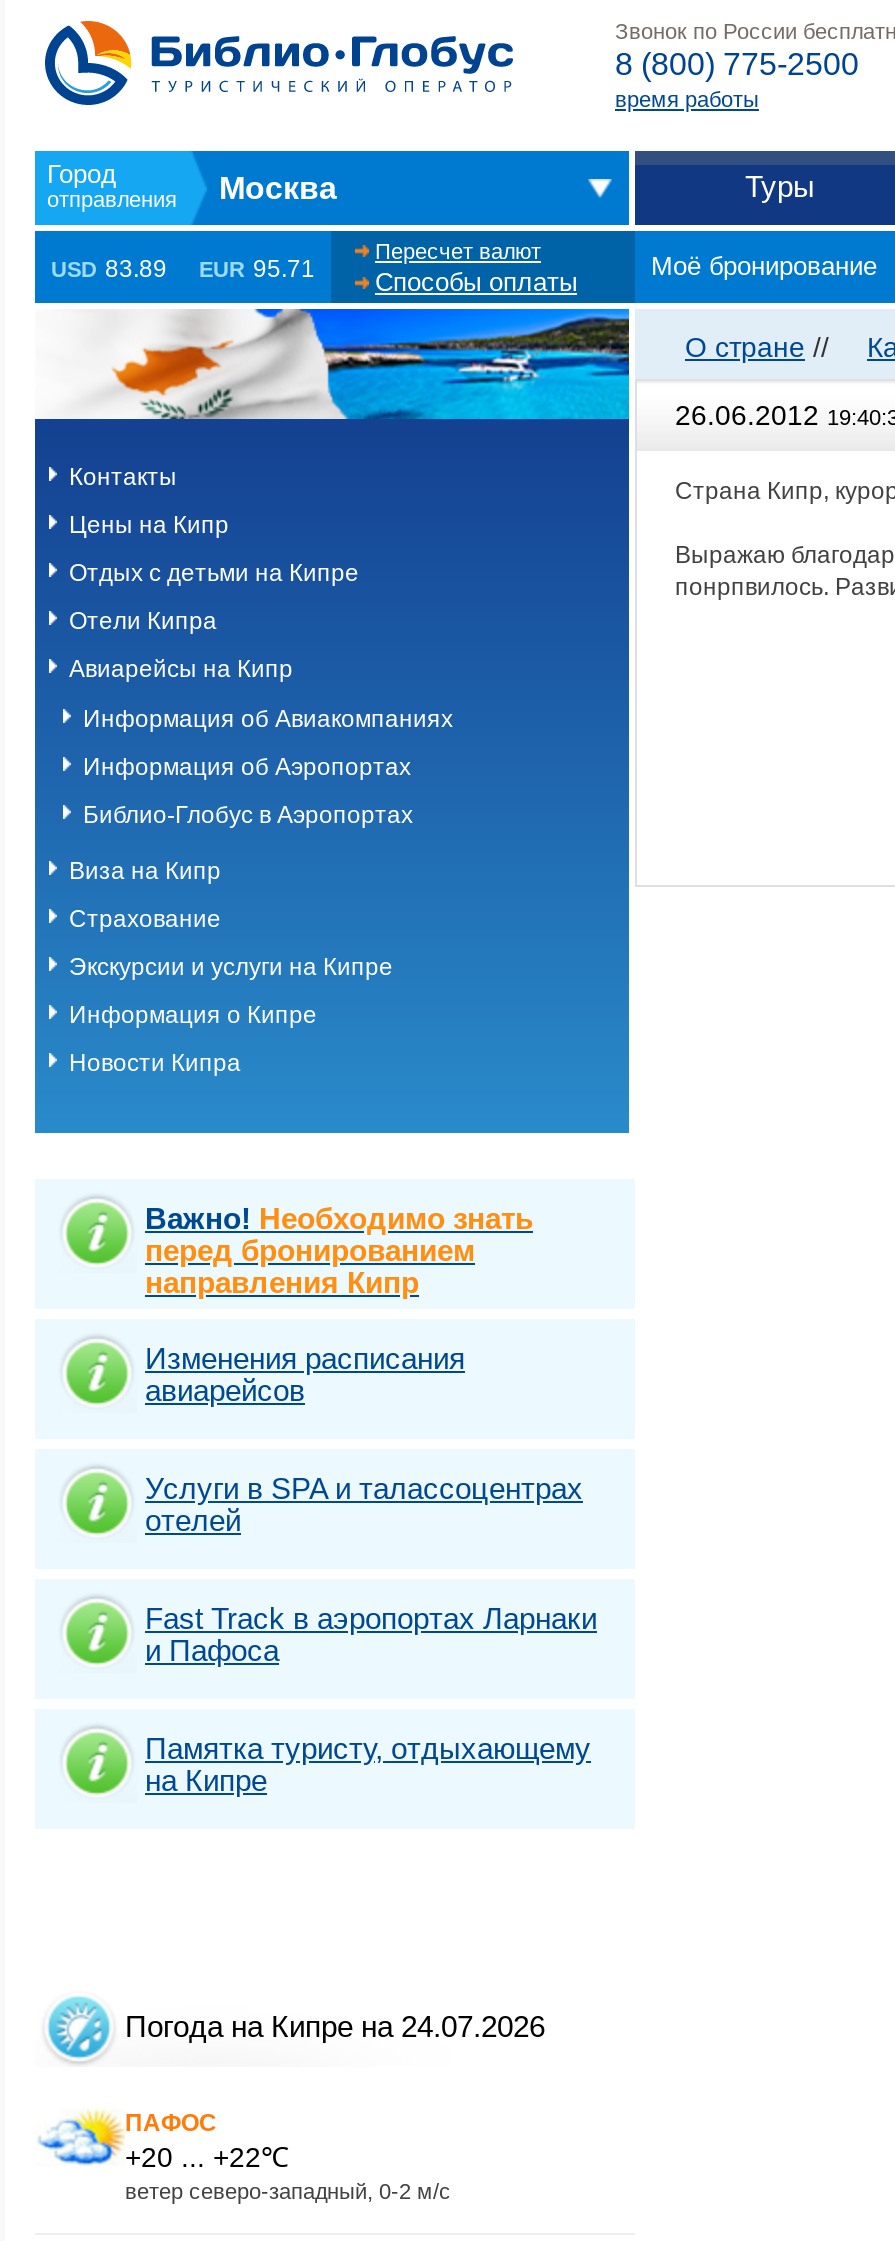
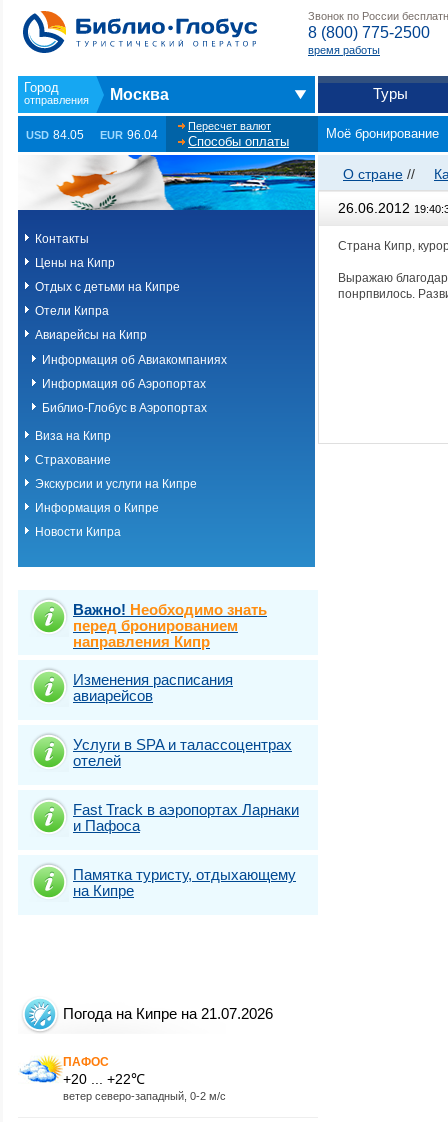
- USD 83.89
+ USD 84.05

- EUR 95.71
+ EUR 96.04

- Погода на Кипре на 24.07.2026
+ Погода на Кипре на 21.07.2026
